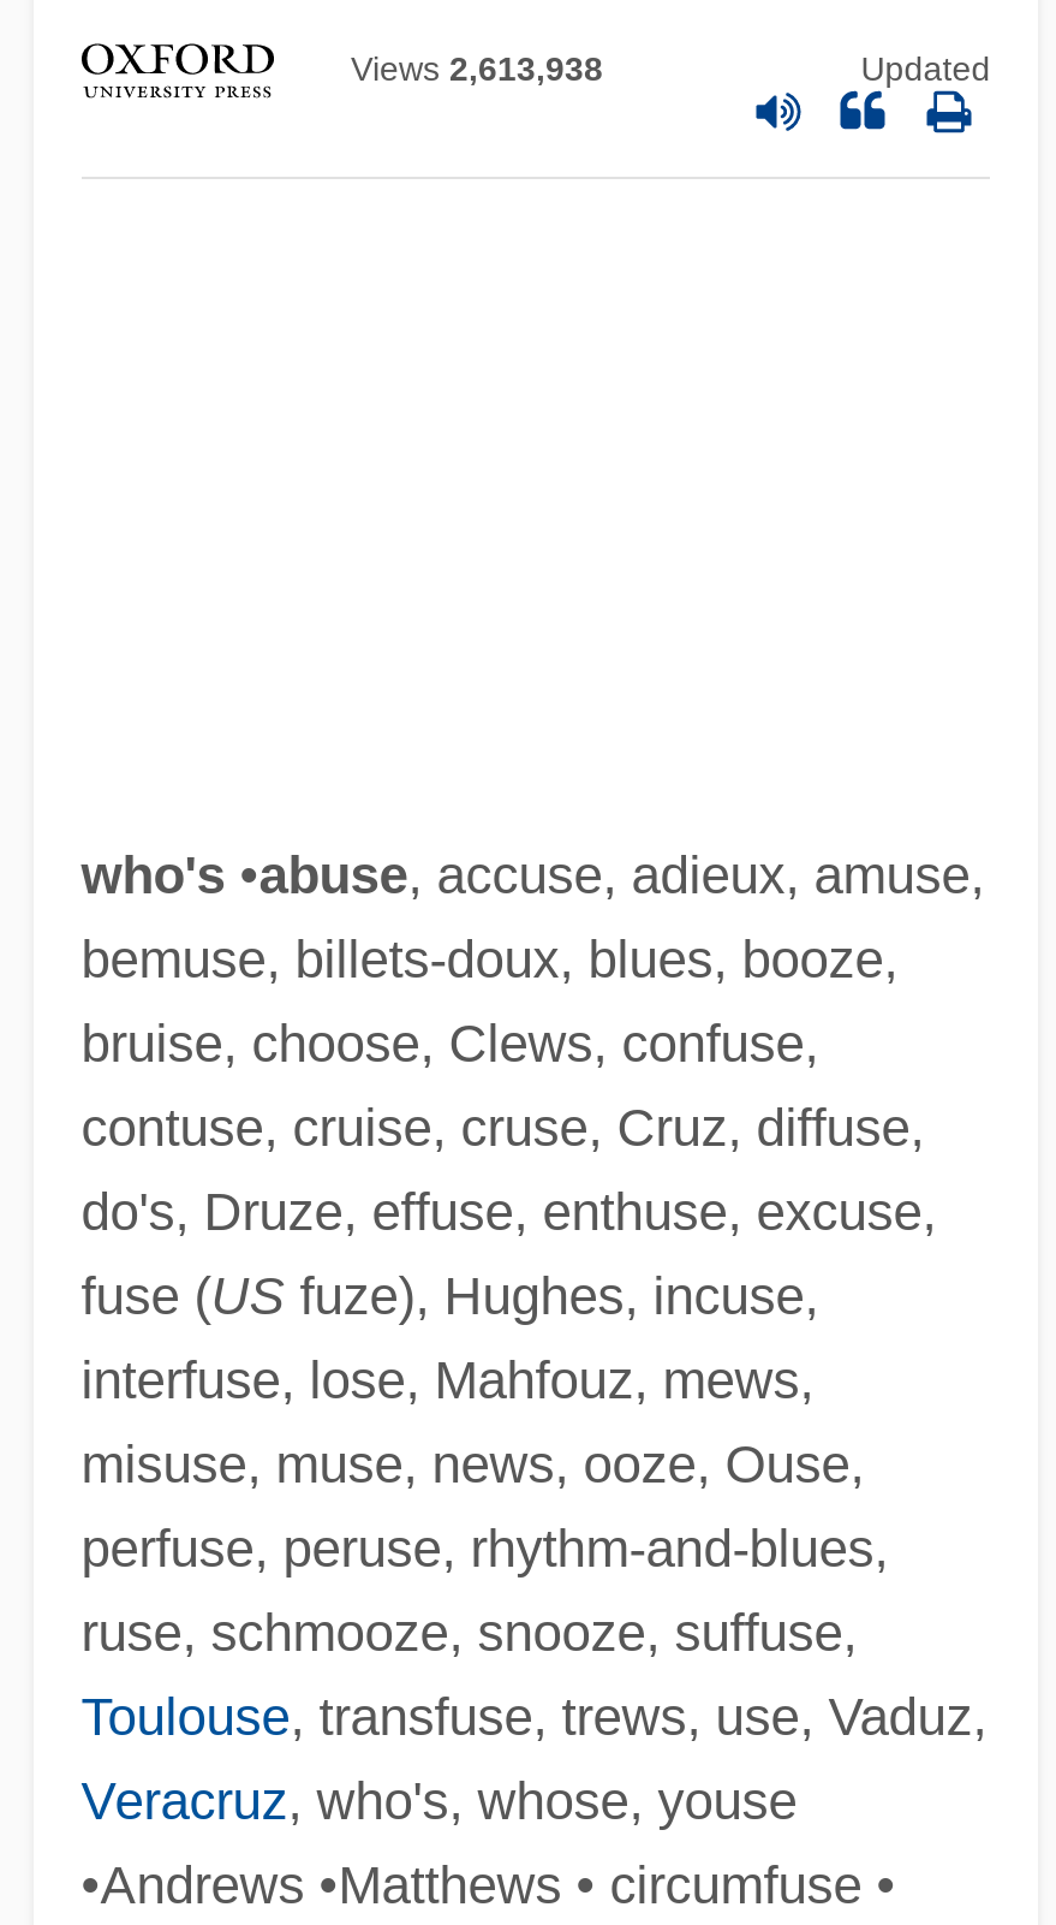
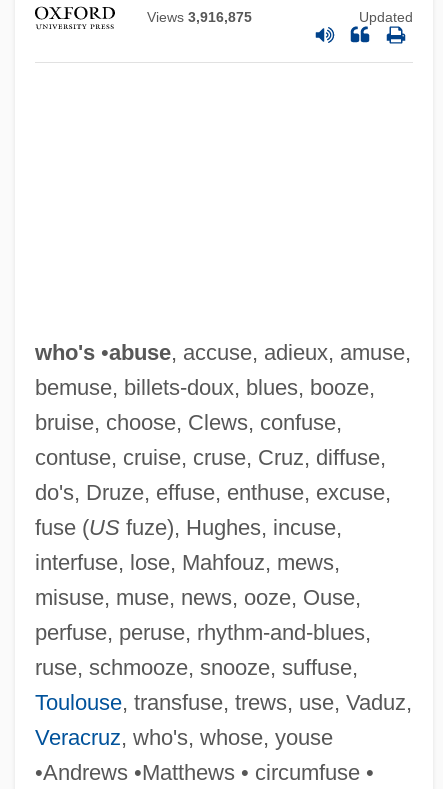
- Views 2,613,938
+ Views 3,916,875
